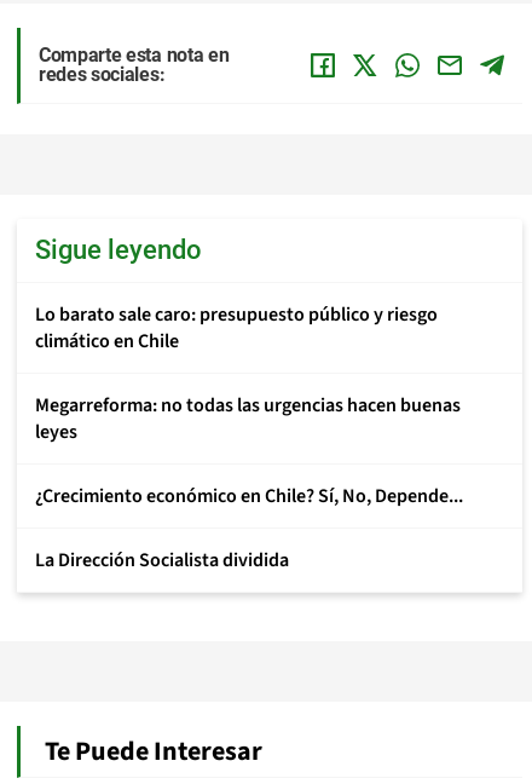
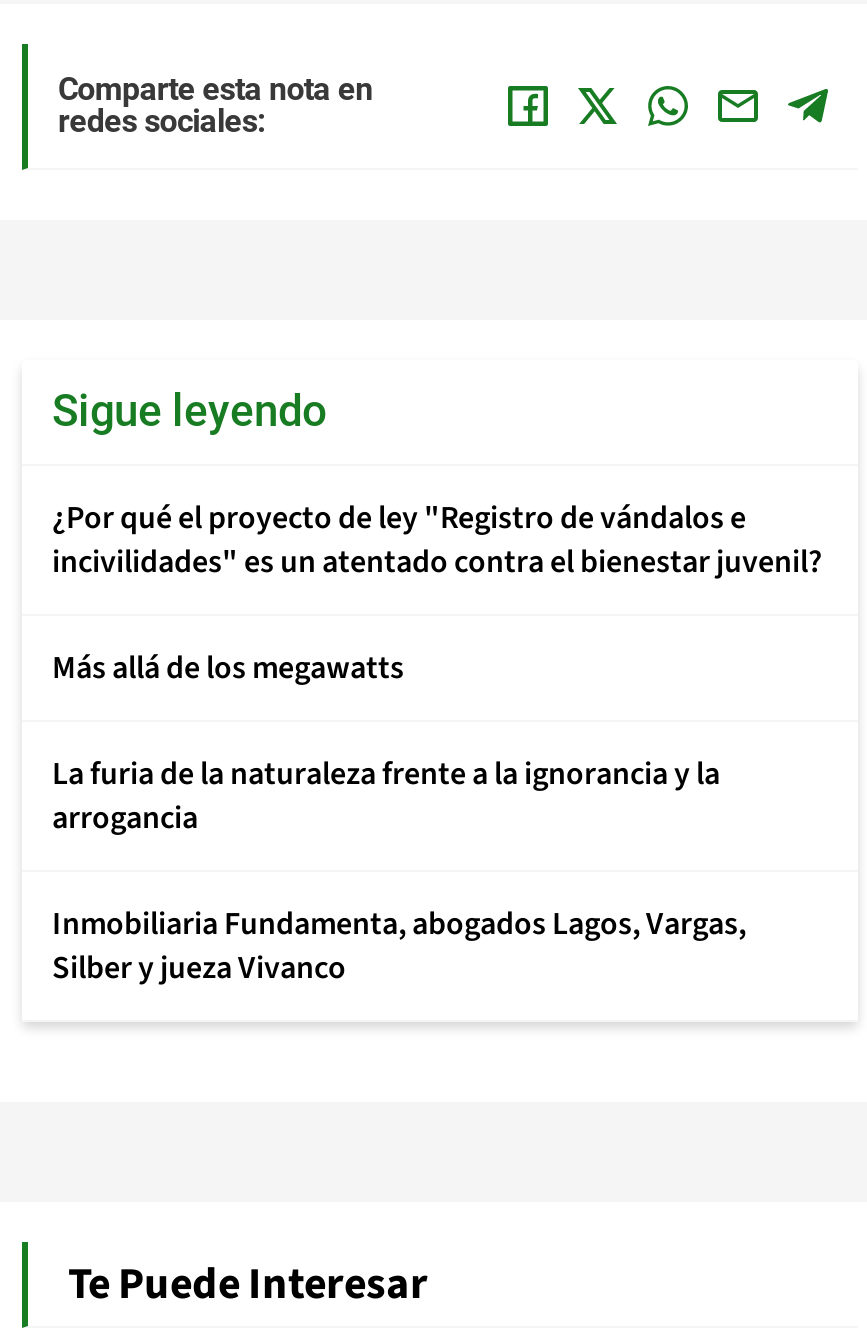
- Lo barato sale caro: presupuesto público y riesgo
- climático en Chile
+ ¿Por qué el proyecto de ley "Registro de vándalos e
+ incivilidades" es un atentado contra el bienestar juvenil?

- Megarreforma: no todas las urgencias hacen buenas
- leyes
+ Más allá de los megawatts

- ¿Crecimiento económico en Chile? Sí, No, Depende...
+ La furia de la naturaleza frente a la ignorancia y la
+ arrogancia

- La Dirección Socialista dividida
+ Inmobiliaria Fundamenta, abogados Lagos, Vargas,
+ Silber y jueza Vivanco
